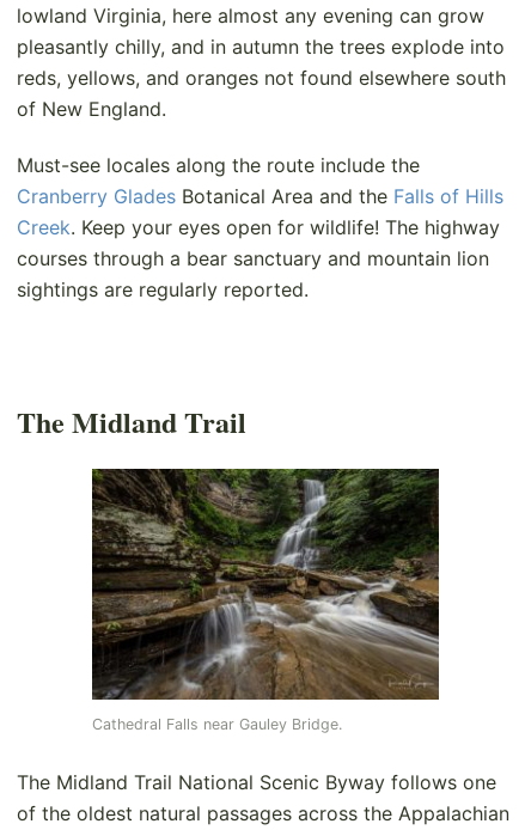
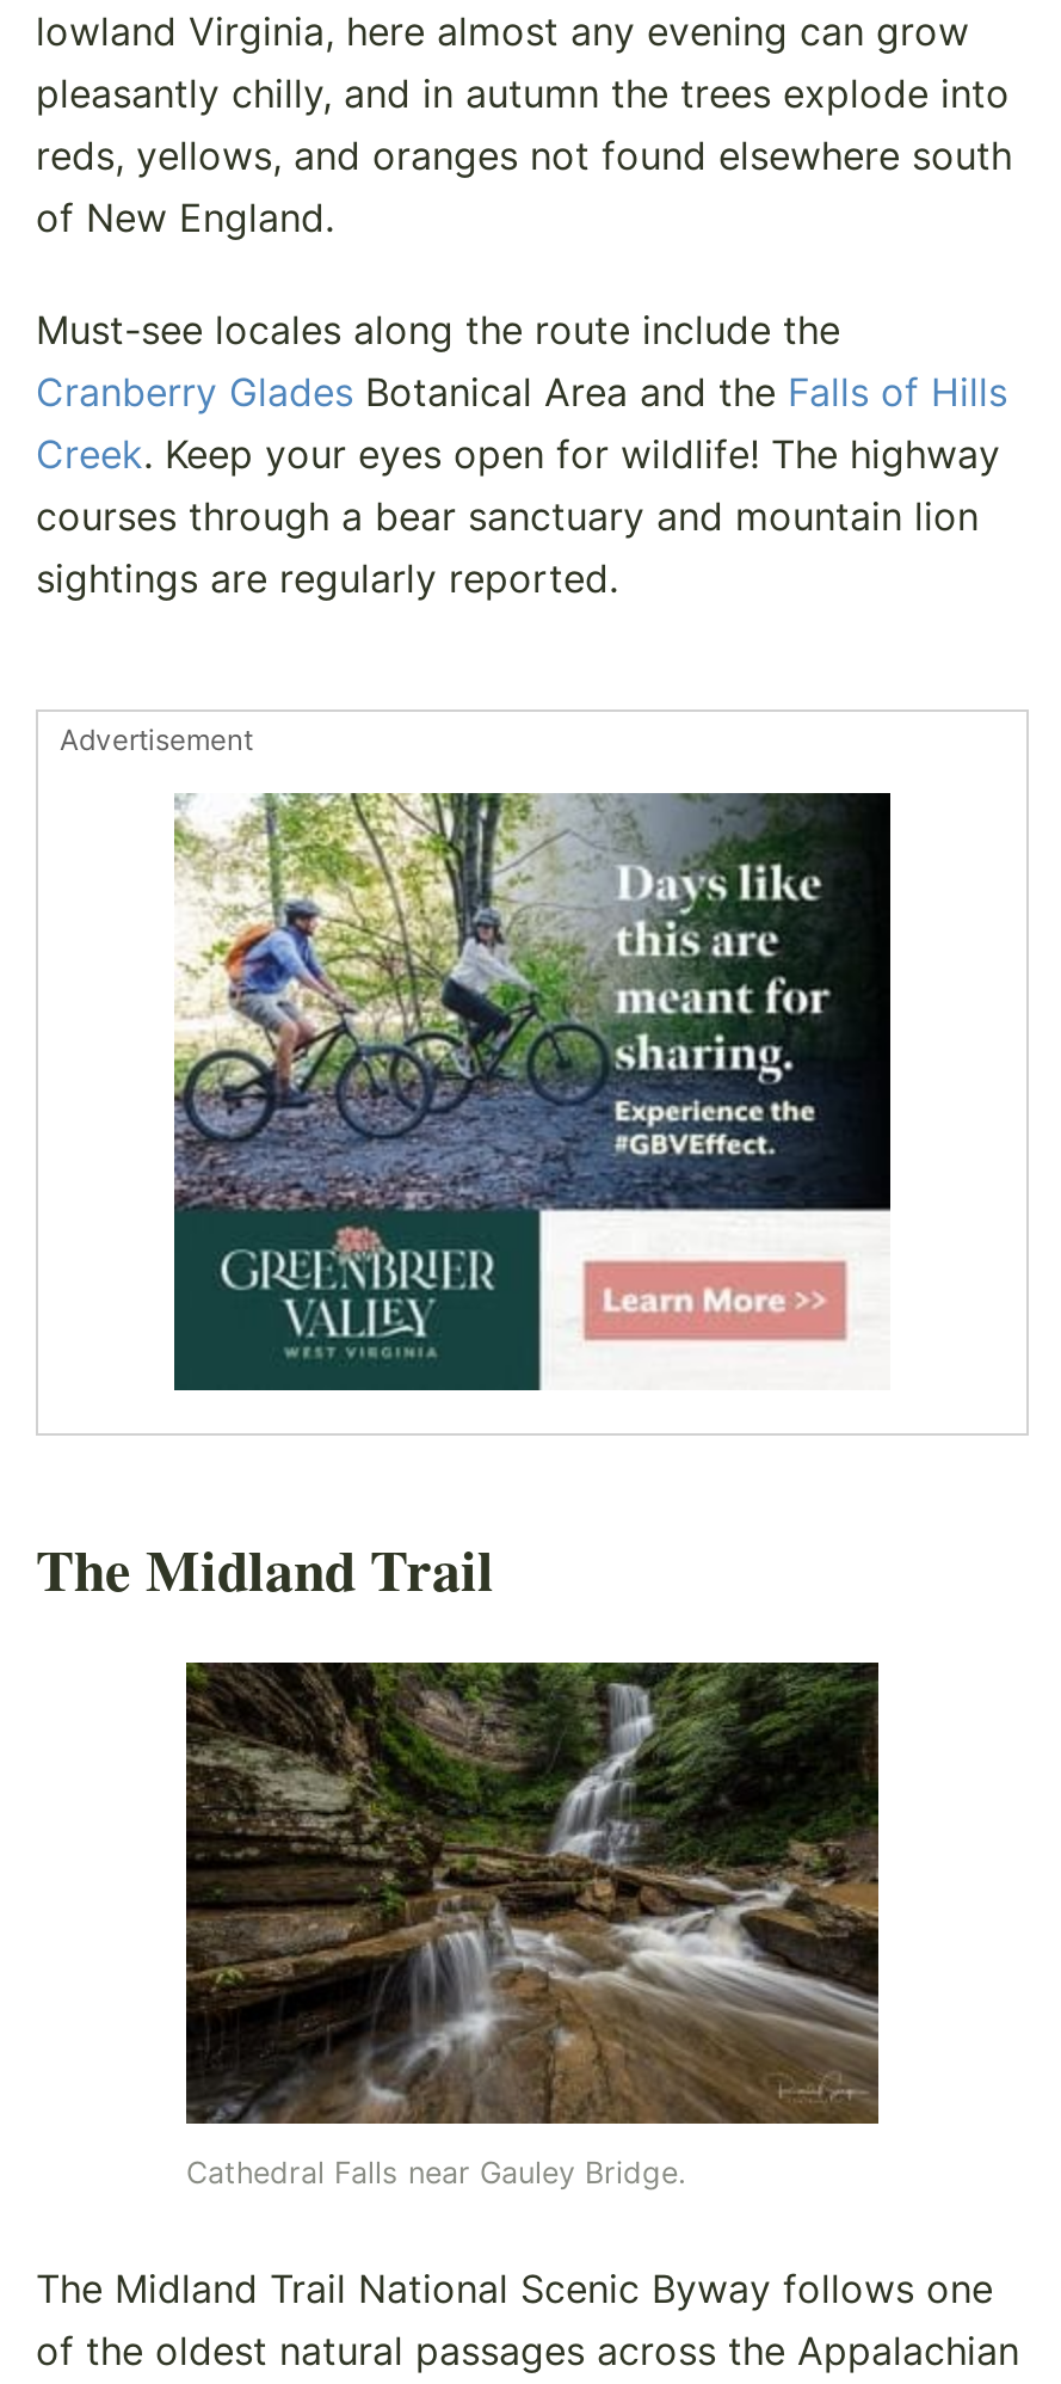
+ Advertisement

+ [image]
